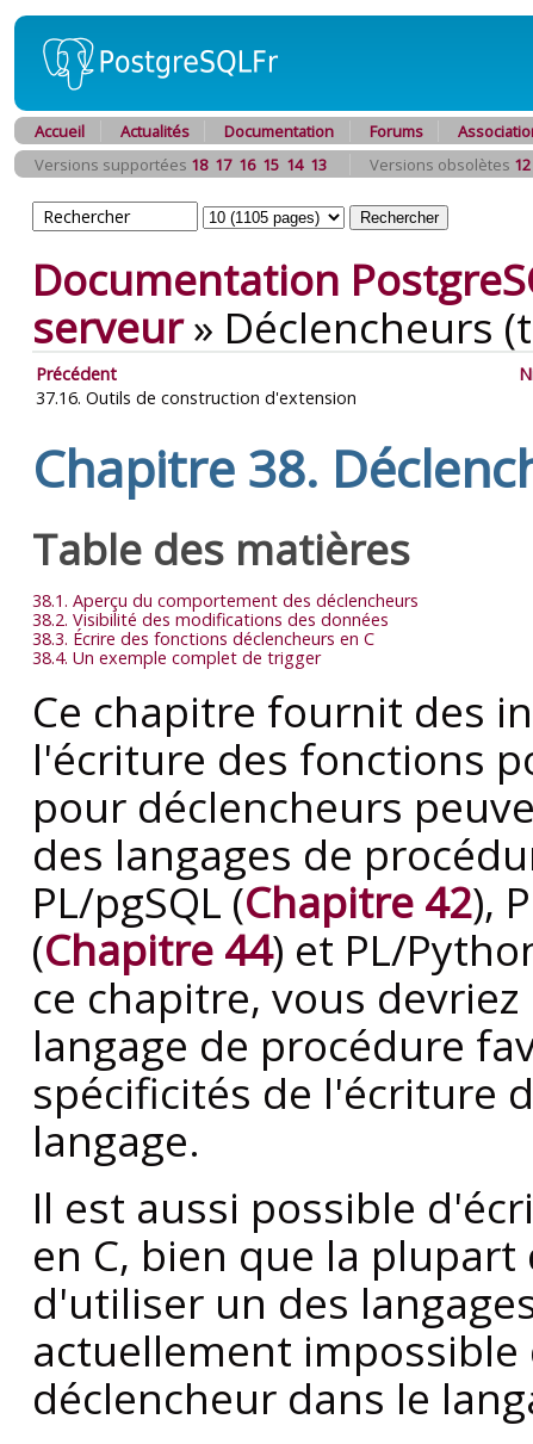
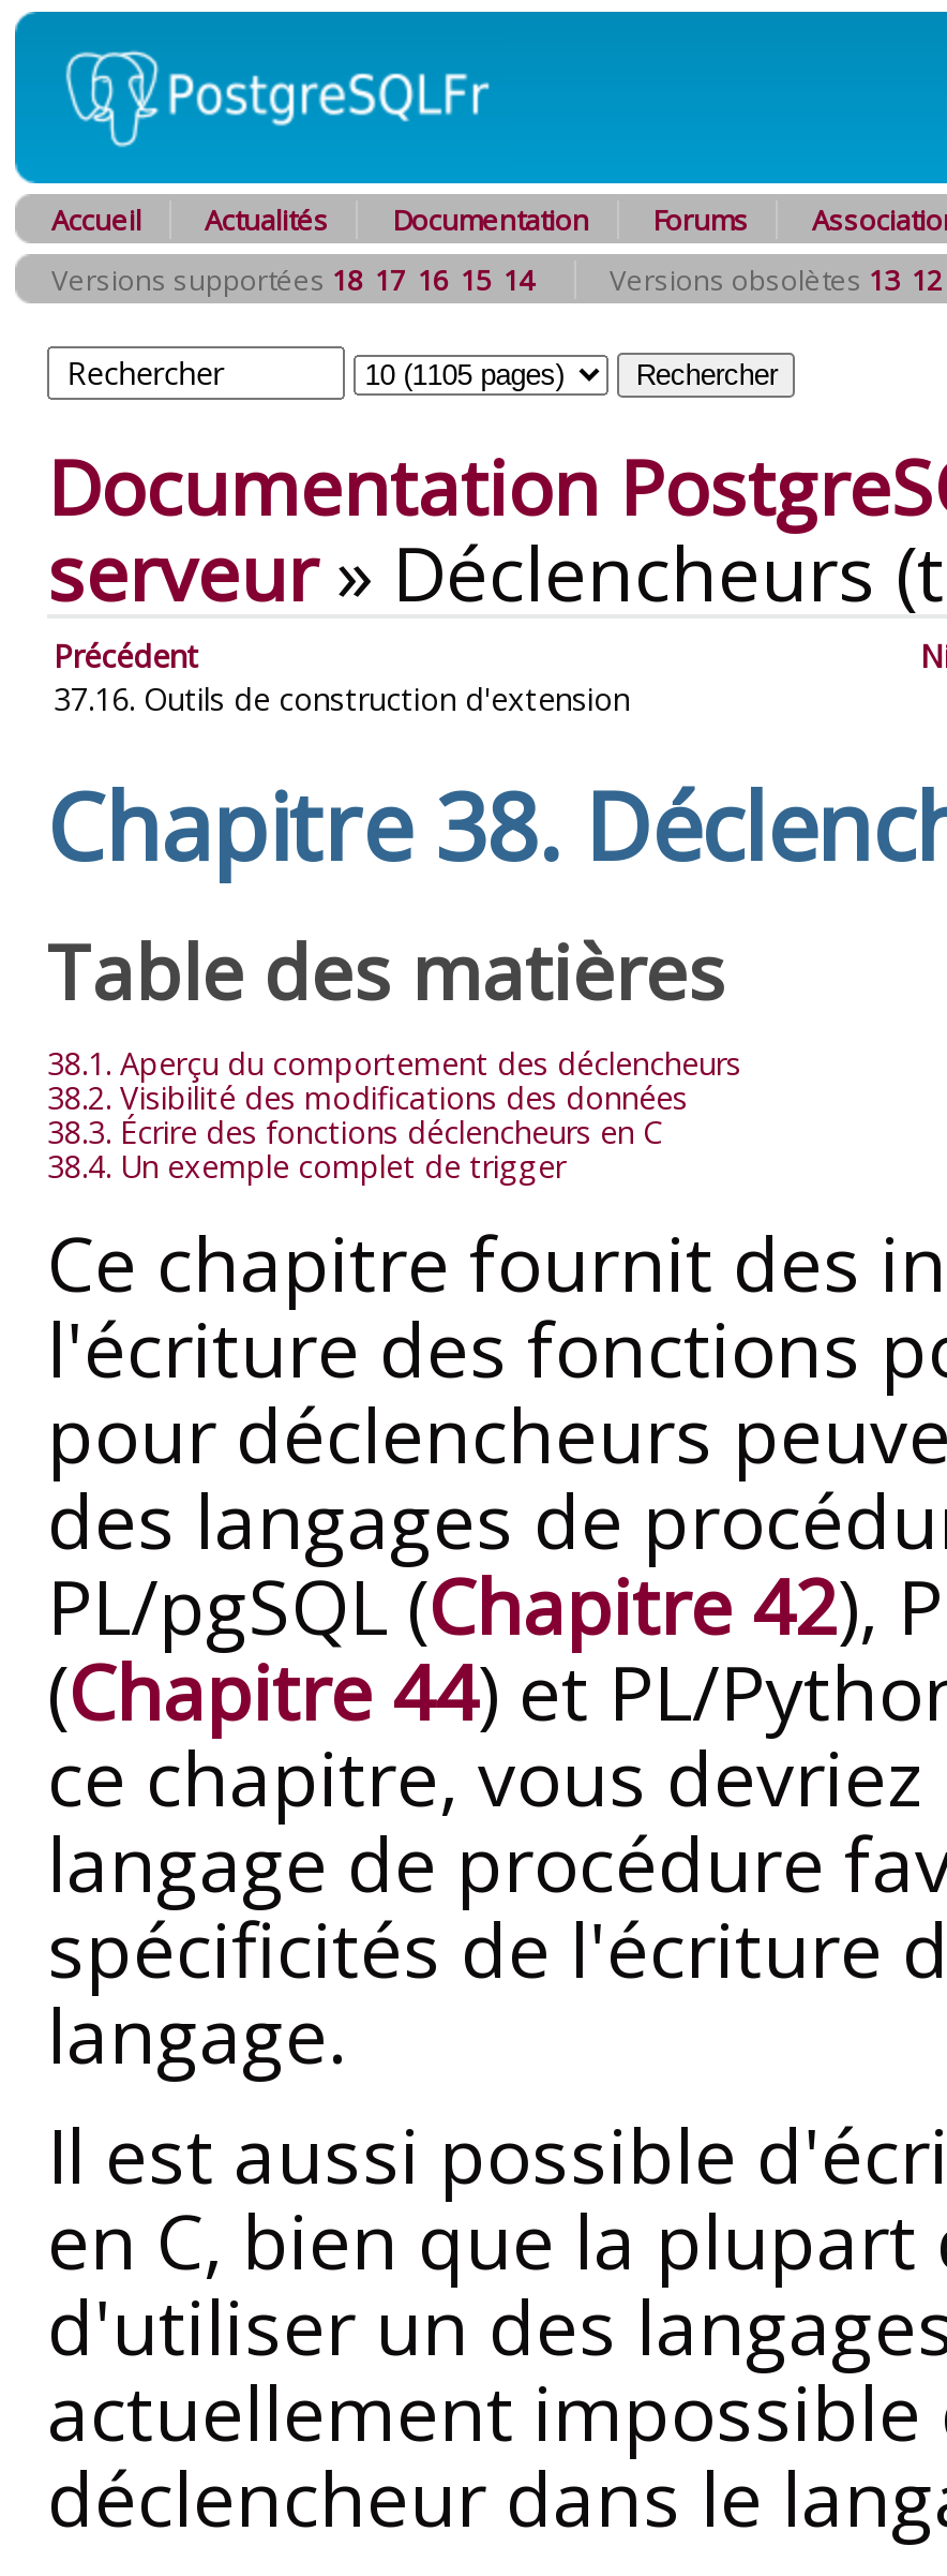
- Versions supportées 18 17 16 15 14 13
- Versions obsolètes 12
+ Versions supportées 18 17 16 15 14
+ Versions obsolètes 13 12
